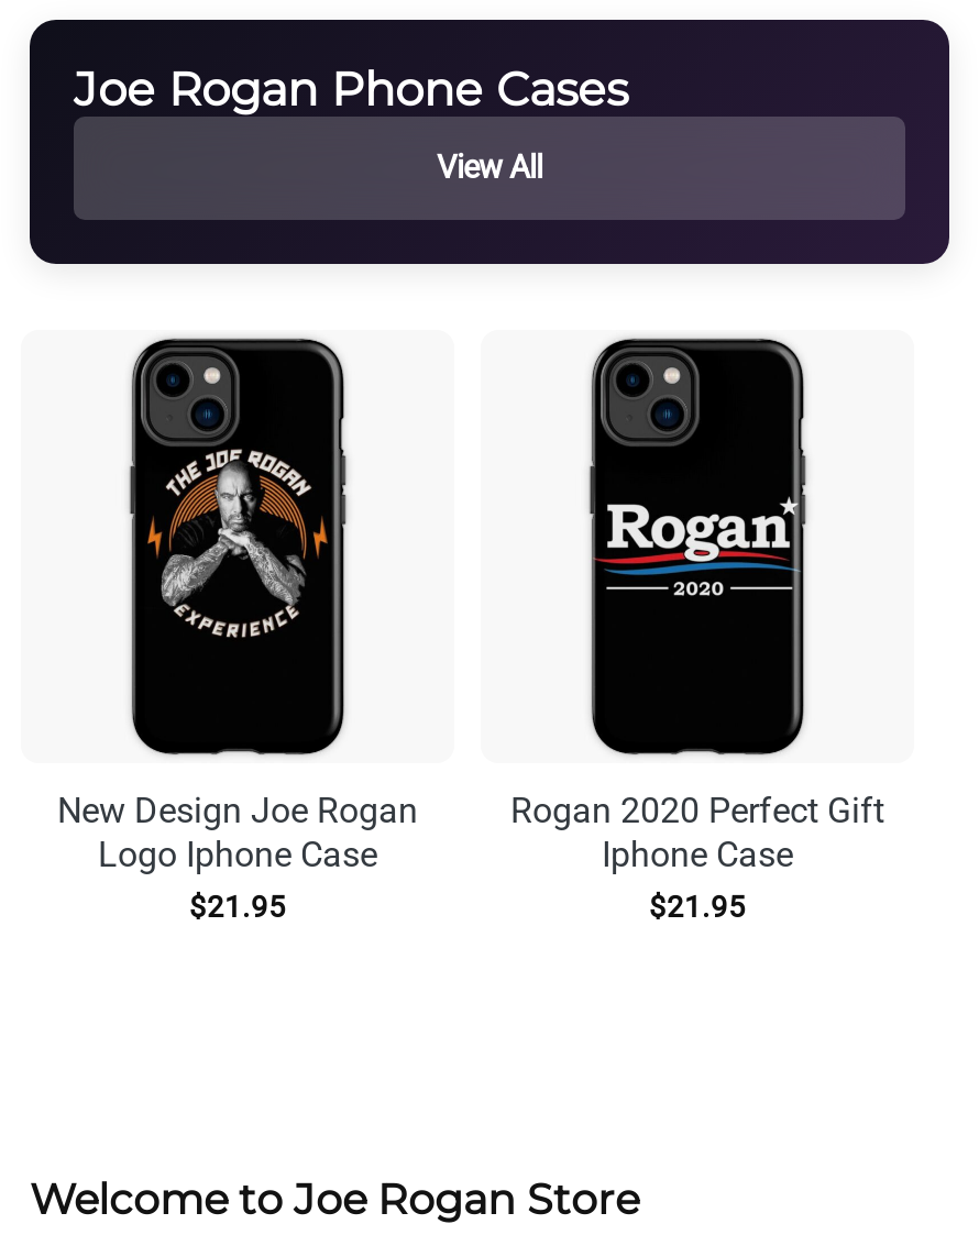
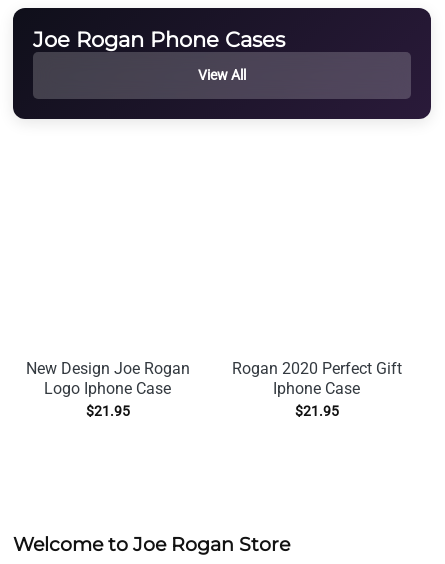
- [image]

- [image]
